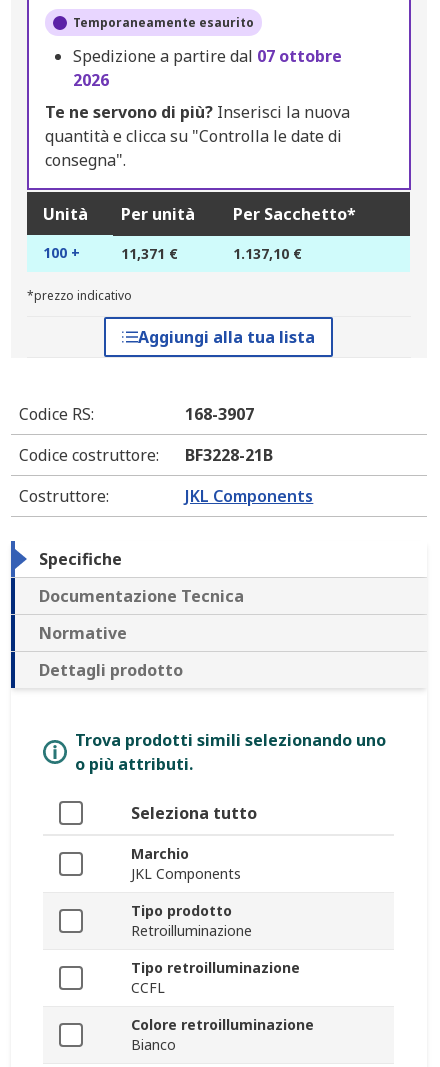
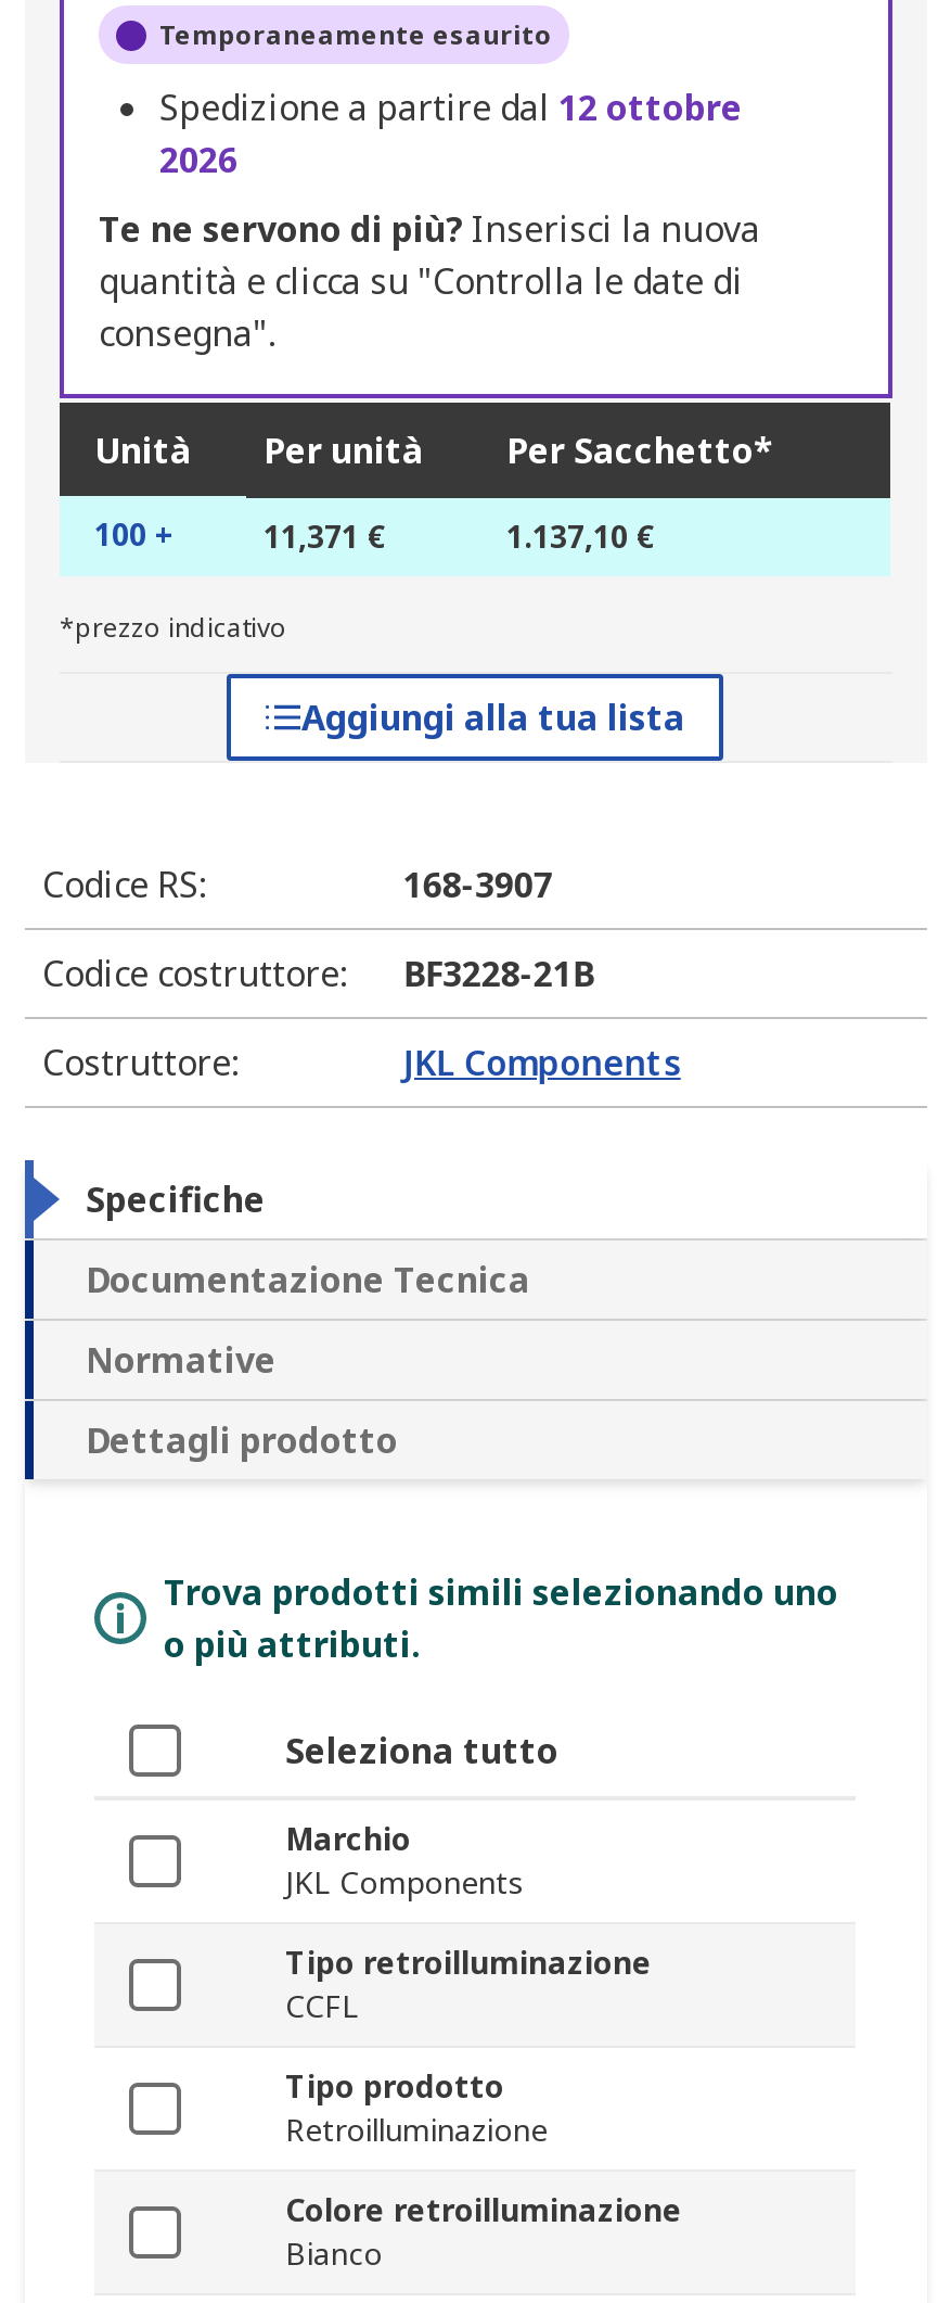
- Spedizione a partire dal 07 ottobre
+ Spedizione a partire dal 12 ottobre

moved down: Tipo prodotto | Retroilluminazione

moved up: Tipo retroilluminazione | CCFL
